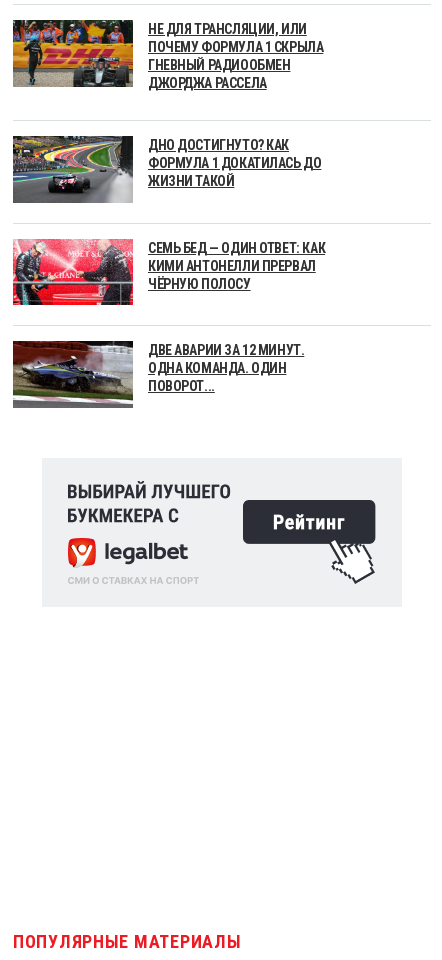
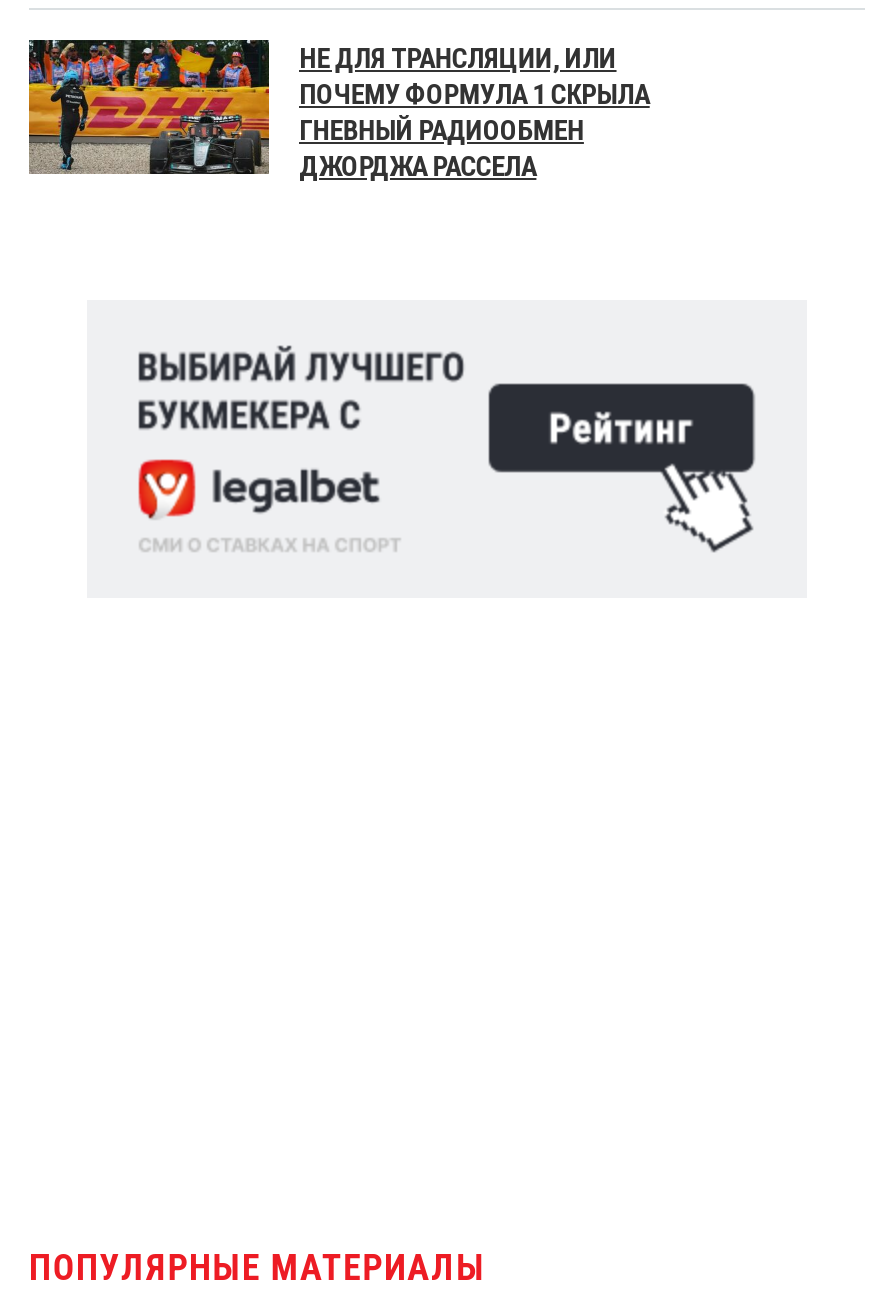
- [image]
- ДНО ДОСТИГНУТО? КАК
- ФОРМУЛА 1 ДОКАТИЛАСЬ ДО
- ЖИЗНИ ТАКОЙ

- [image]
- СЕМЬ БЕД — ОДИН ОТВЕТ: КАК
- КИМИ АНТОНЕЛЛИ ПРЕРВАЛ
- ЧЁРНУЮ ПОЛОСУ

- [image]
- ДВЕ АВАРИИ ЗА 12 МИНУТ.
- ОДНА КОМАНДА. ОДИН
- ПОВОРОТ...
